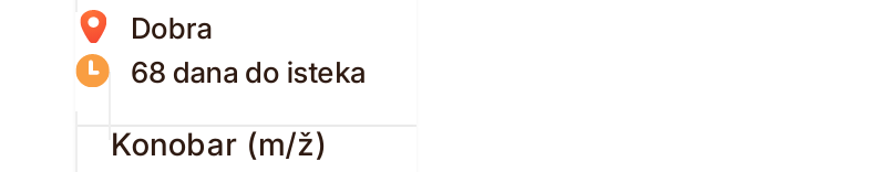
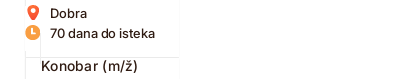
- 68 dana do isteka
+ 70 dana do isteka
